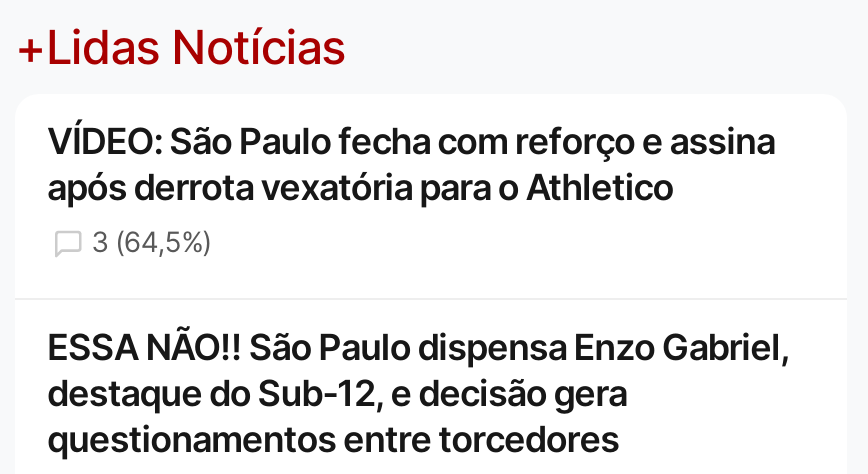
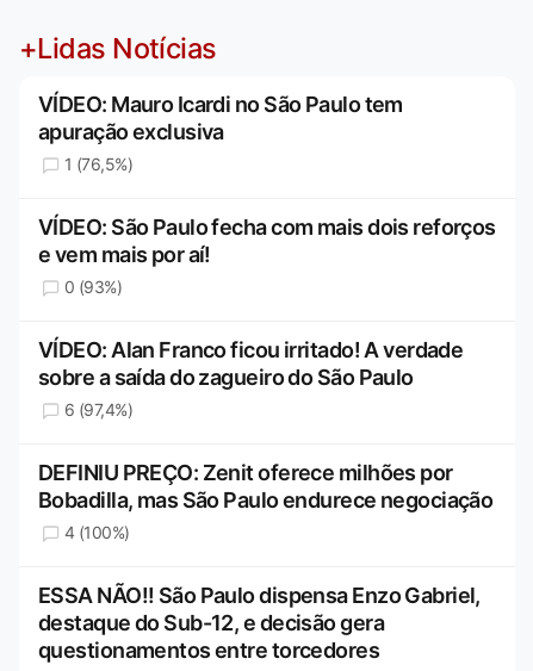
- VÍDEO: São Paulo fecha com reforço e assina
- após derrota vexatória para o Athletico
- 3 (64,5%)
+ VÍDEO: Mauro Icardi no São Paulo tem
+ apuração exclusiva
+ 1 (76,5%)
+ VÍDEO: São Paulo fecha com mais dois reforços
+ e vem mais por aí!
+ 0 (93%)
+ VÍDEO: Alan Franco ficou irritado! A verdade
+ sobre a saída do zagueiro do São Paulo
+ 6 (97,4%)
+ DEFINIU PREÇO: Zenit oferece milhões por
+ Bobadilla, mas São Paulo endurece negociação
+ 4 (100%)
